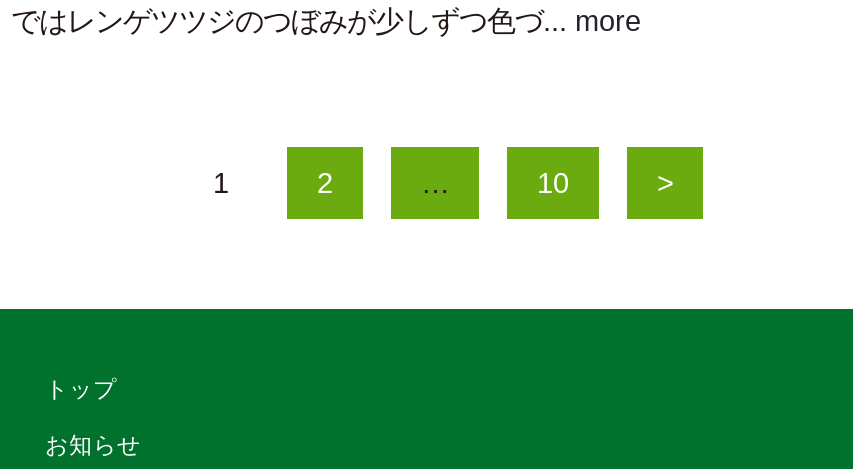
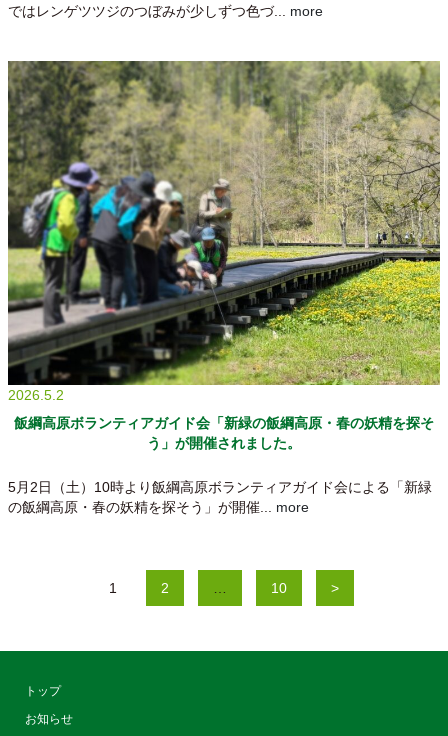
+ [image]
+ 2026.5.2
+ 飯綱高原ボランティアガイド会「新緑の飯綱高原・春の妖精を探そ
+ う」が開催されました。
+ 5月2日（土）10時より飯綱高原ボランティアガイド会による「新緑
+ の飯綱高原・春の妖精を探そう」が開催... more
